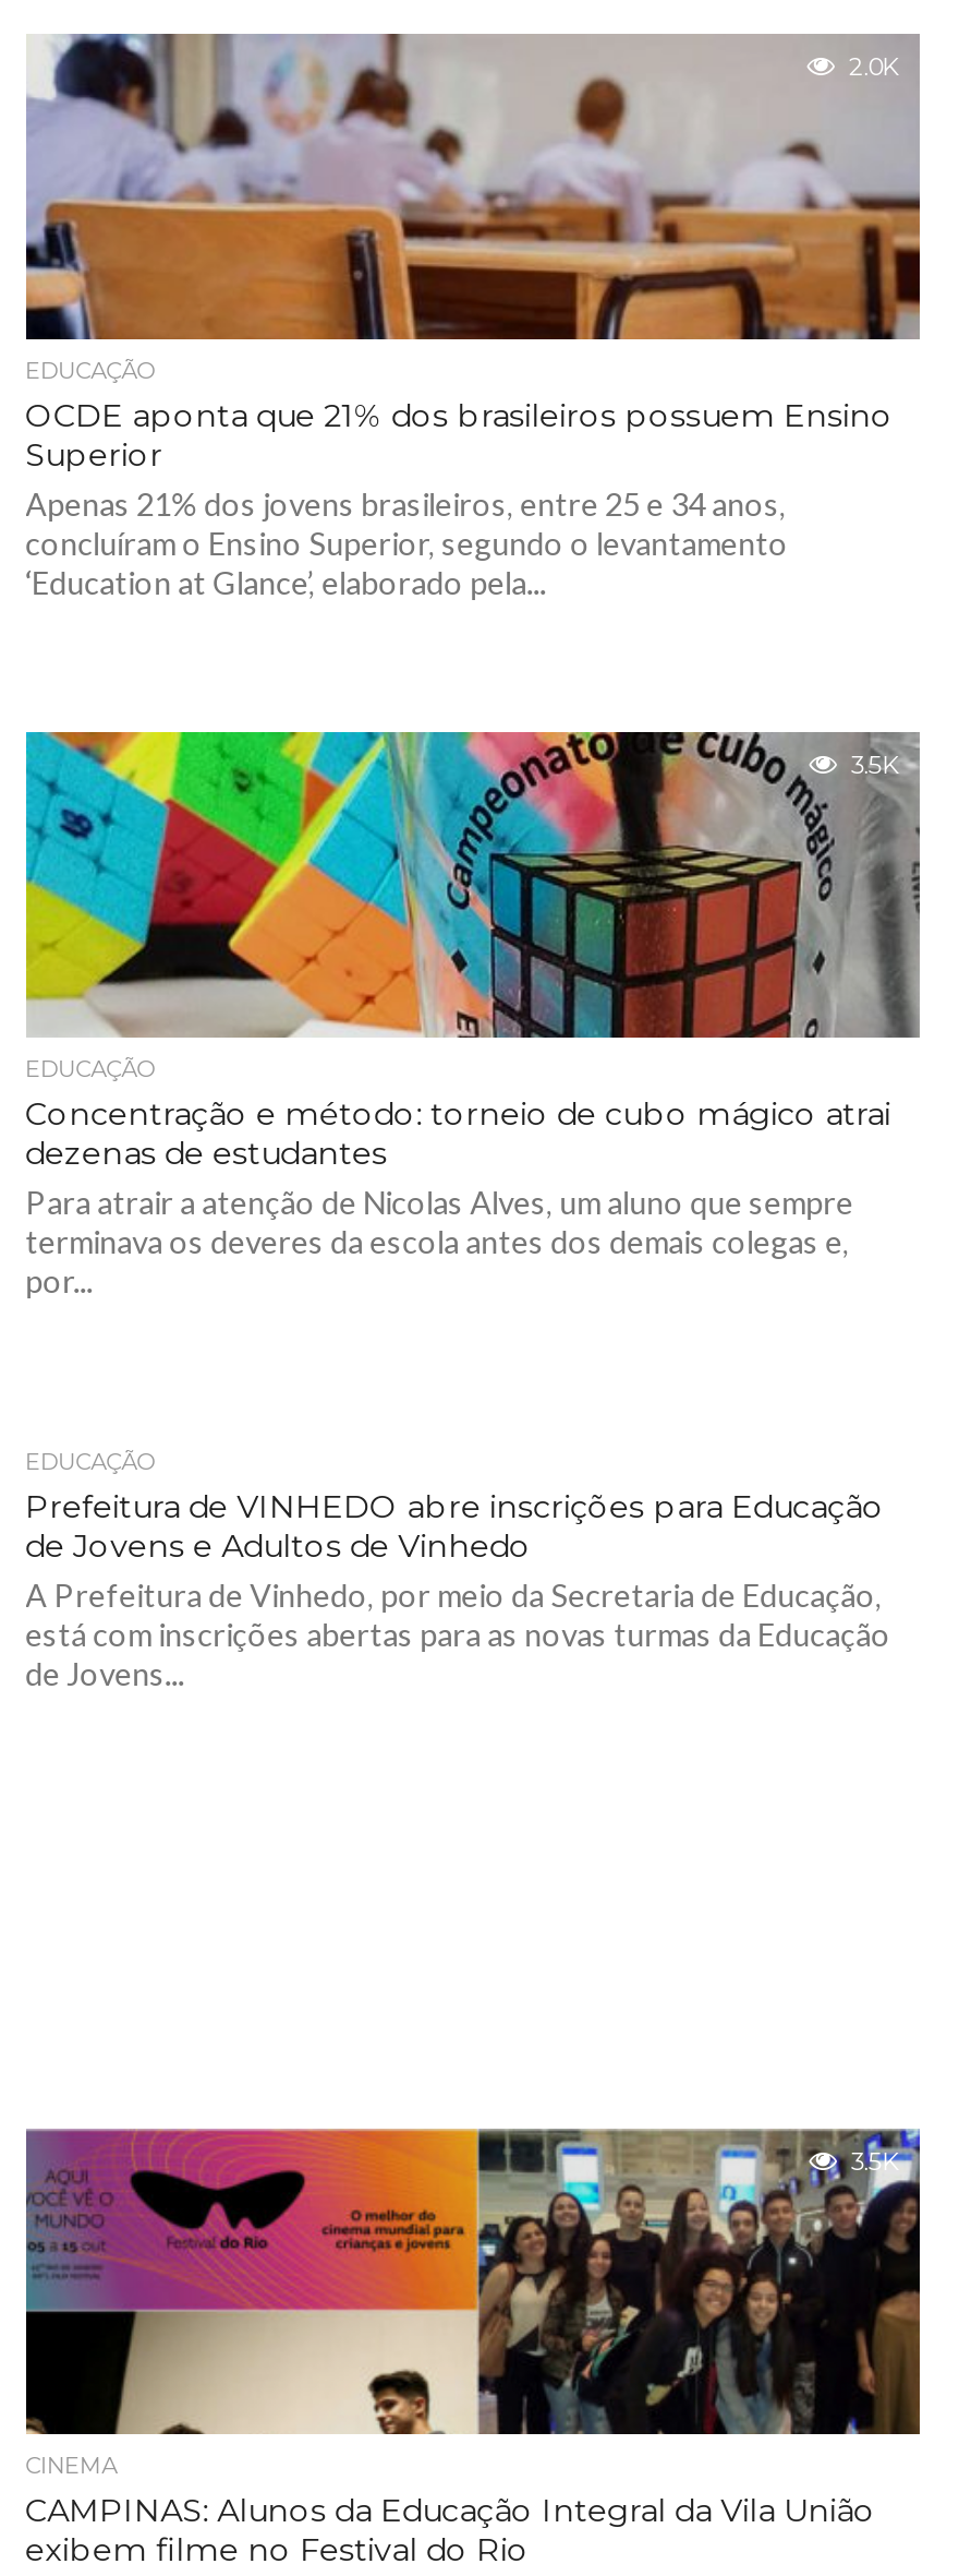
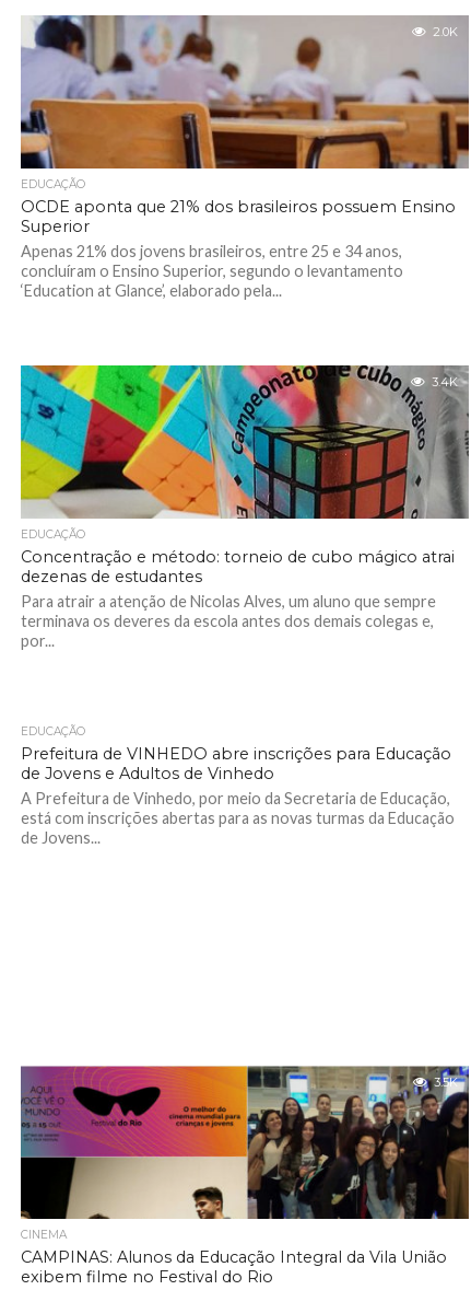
- 3.5K
+ 3.4K
